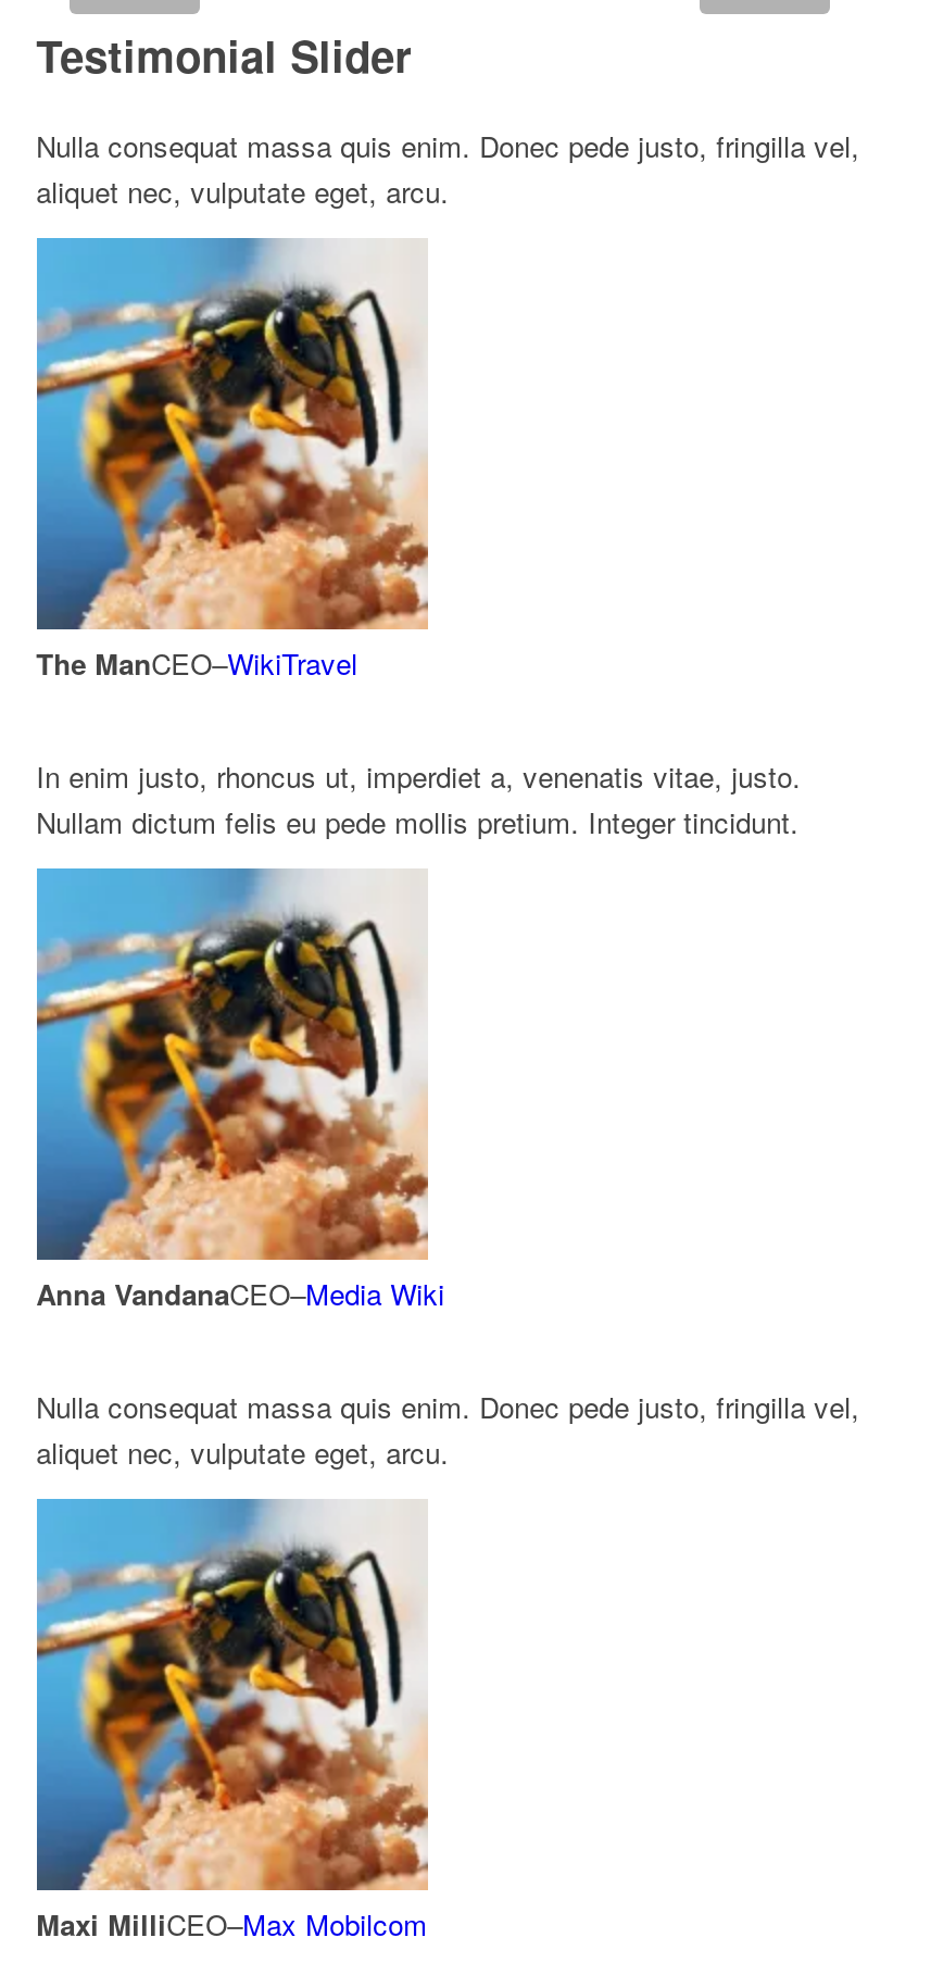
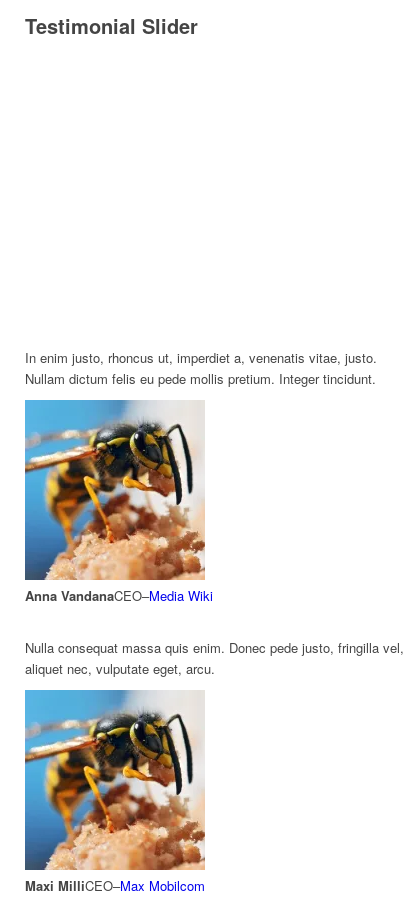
- Nulla consequat massa quis enim. Donec pede justo, fringilla vel,
- aliquet nec, vulputate eget, arcu.

- [image]
- The ManCEO–WikiTravel
